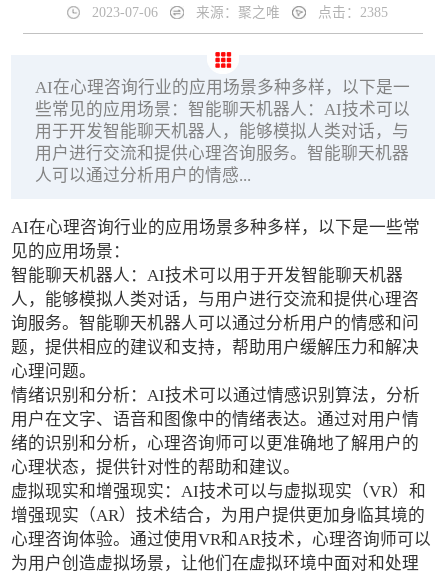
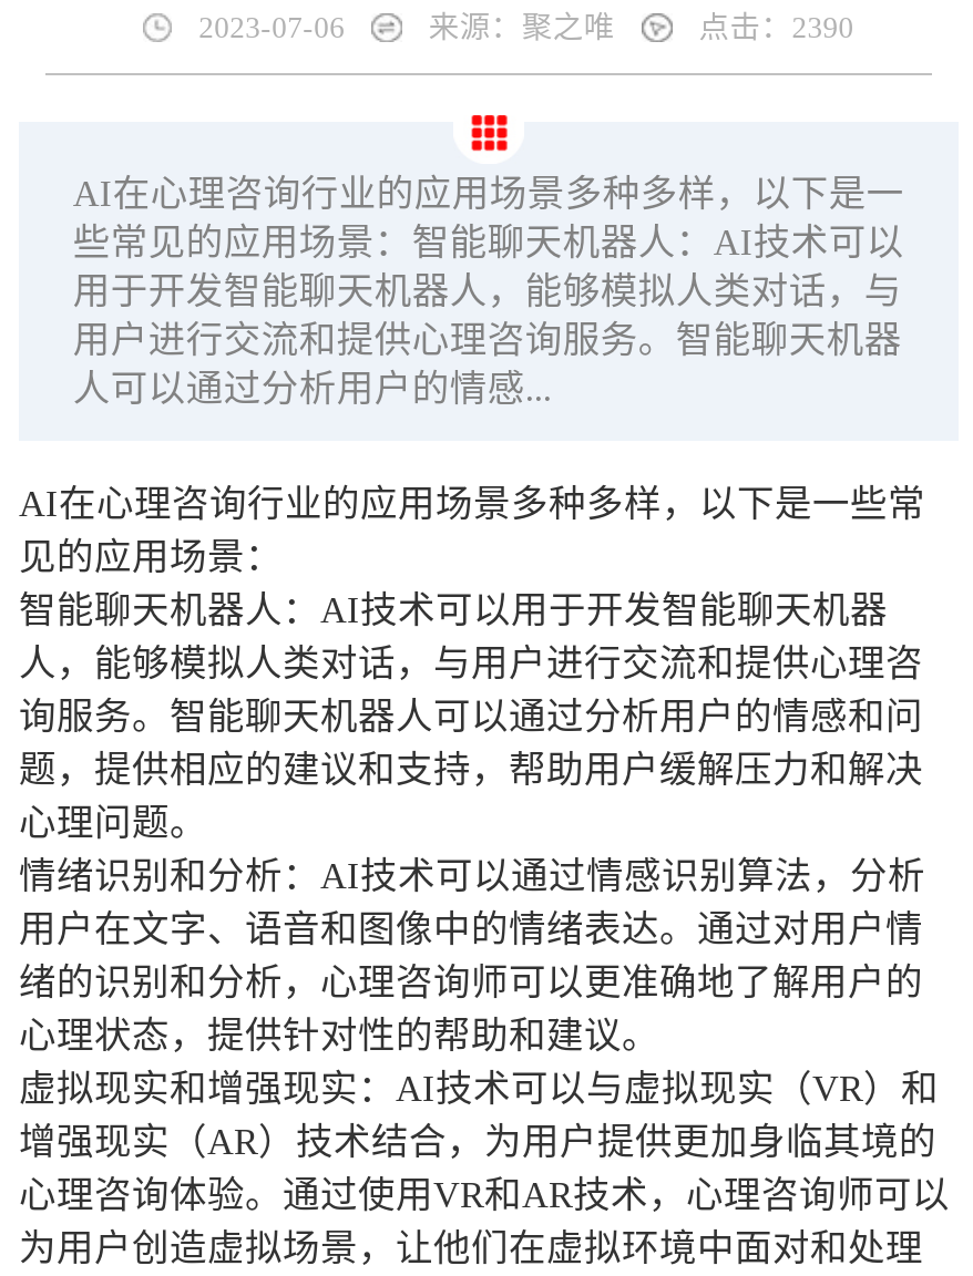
- 点击：2385
+ 点击：2390
